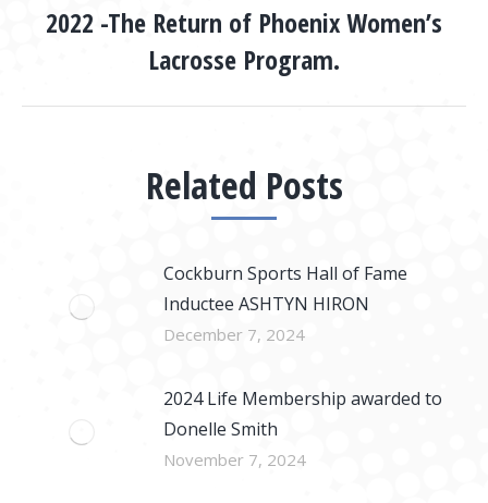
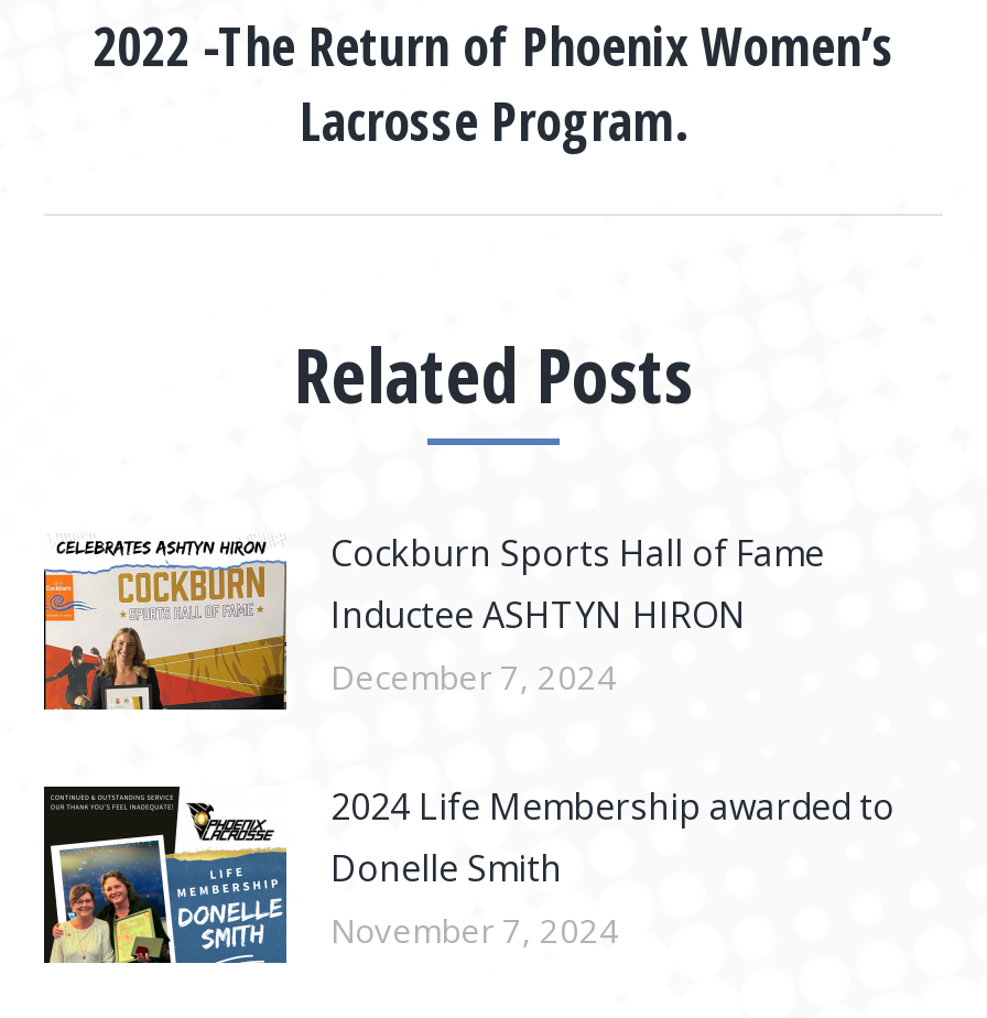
+ [image]

+ [image]
